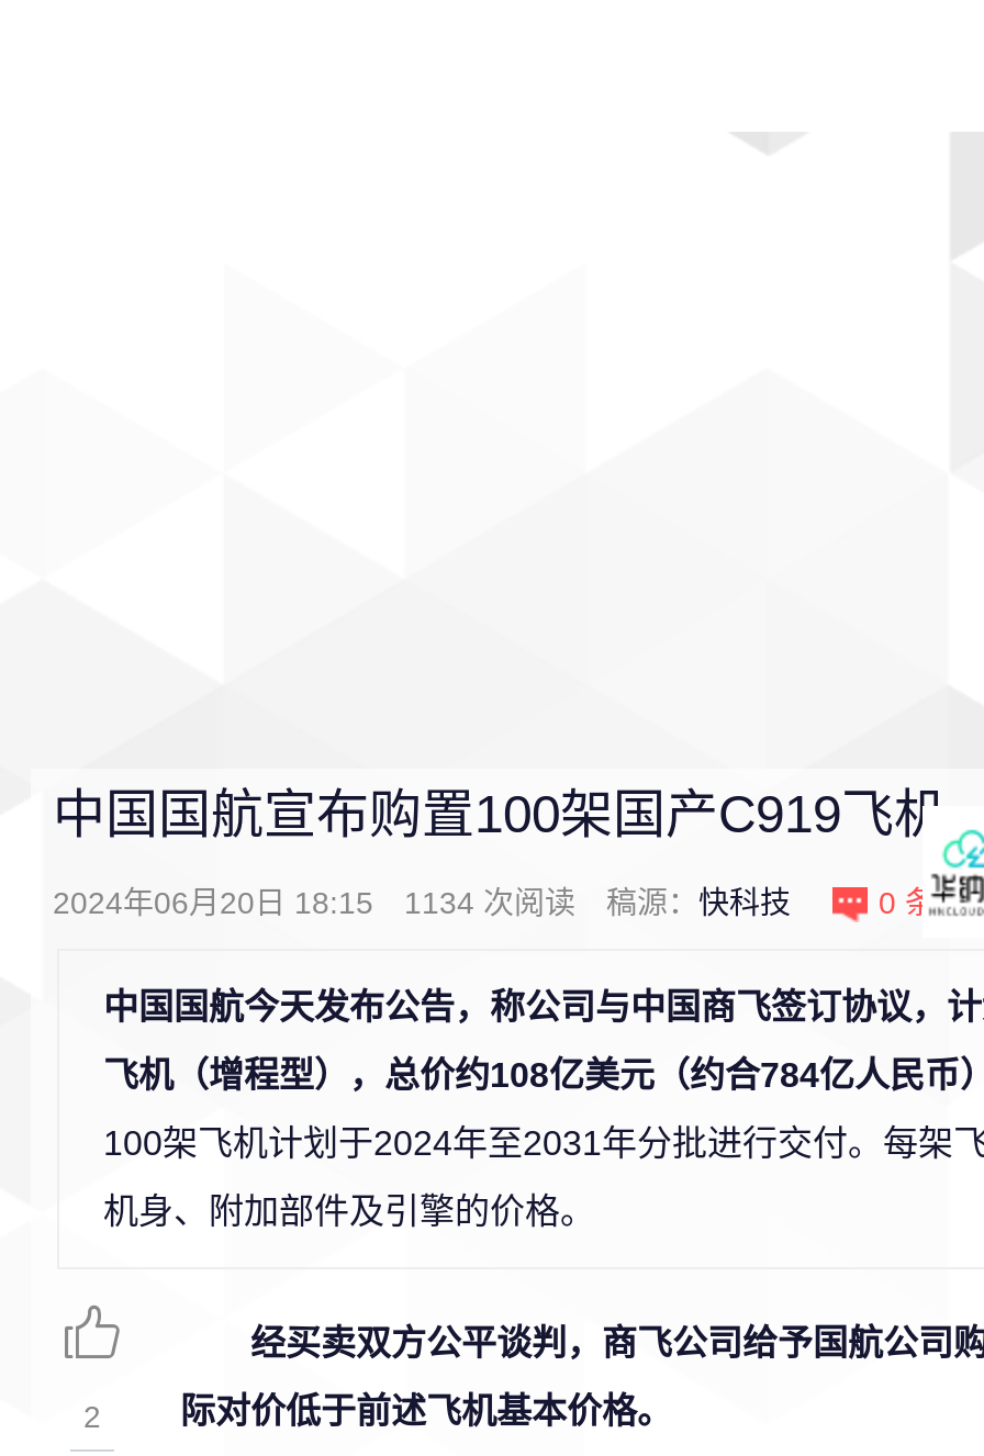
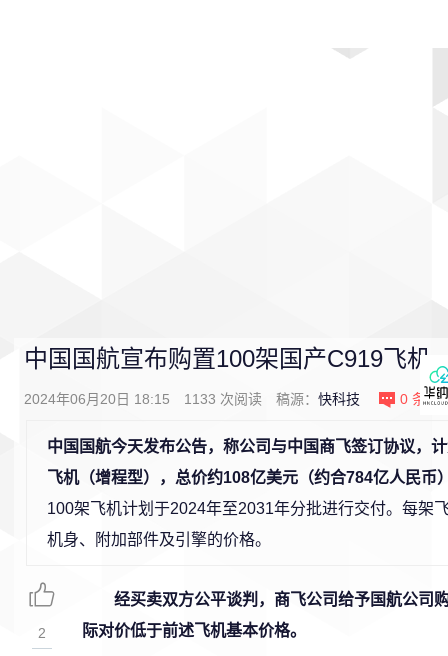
- 2024年06月20日 18:15 1134次阅读 稿源：快科技
+ 2024年06月20日 18:15 1133次阅读 稿源：快科技
